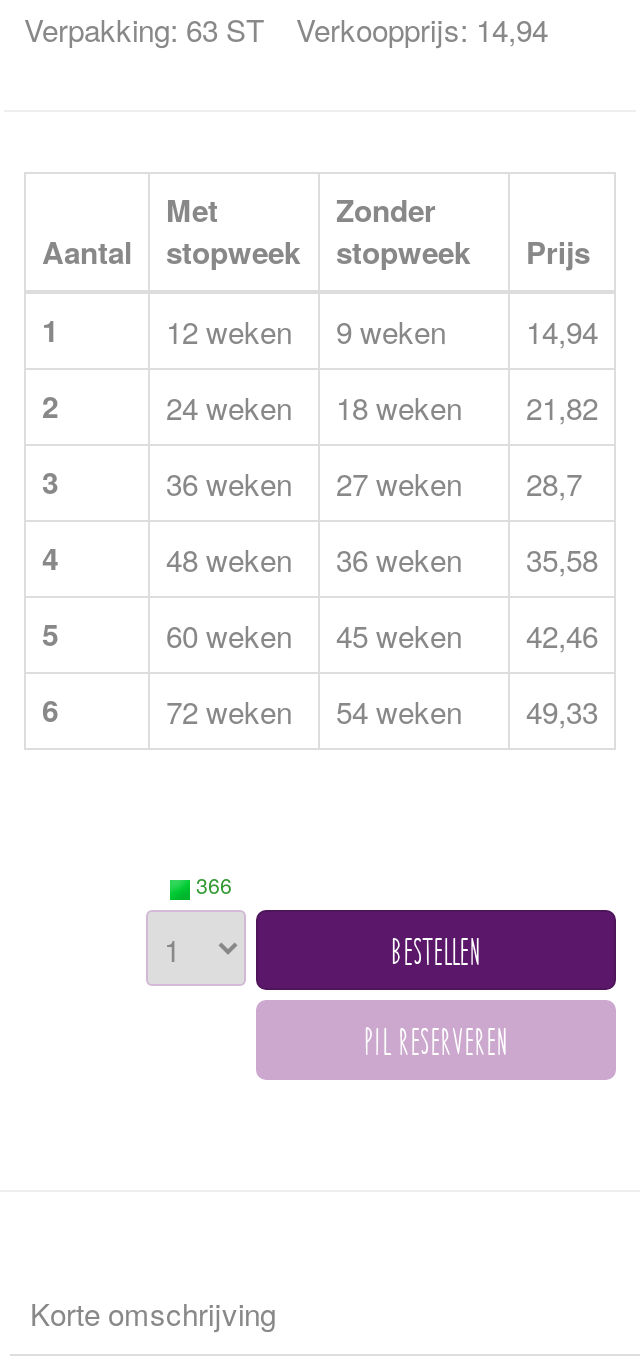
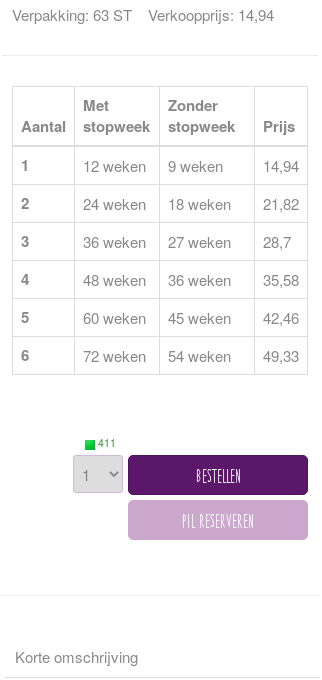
- 366
+ 411
